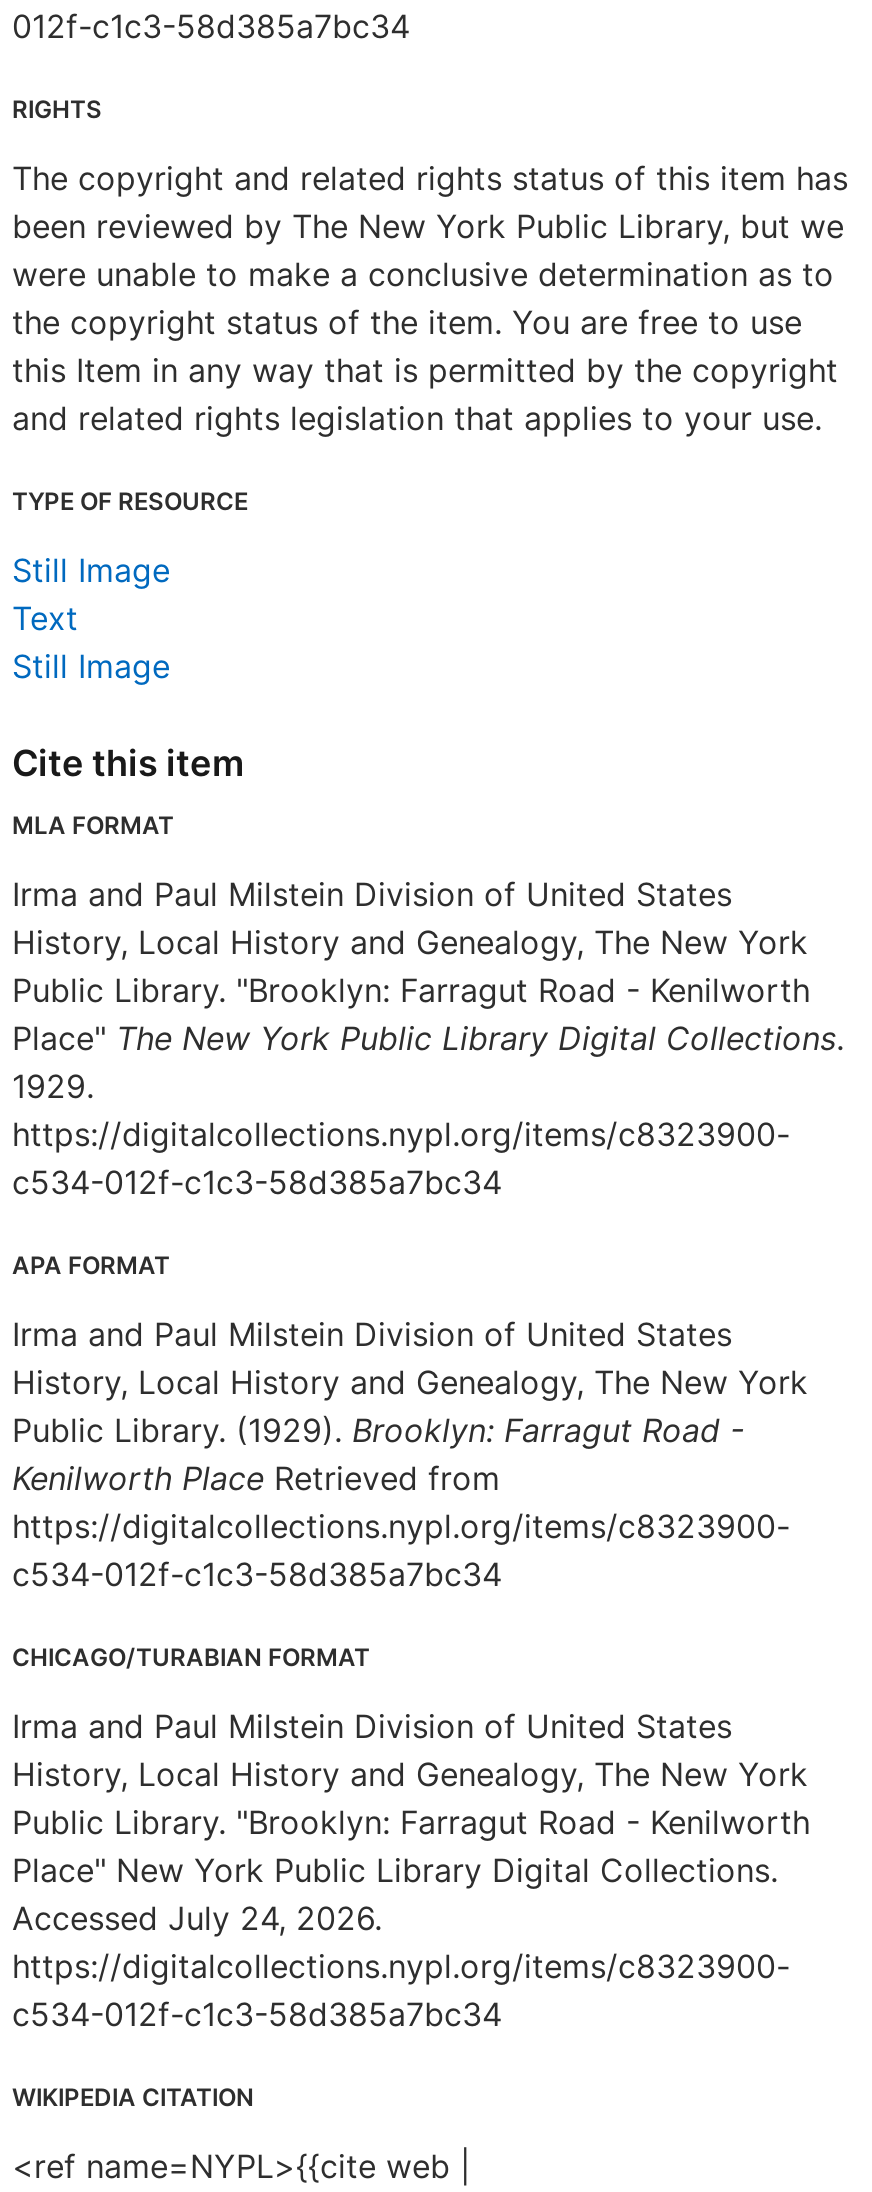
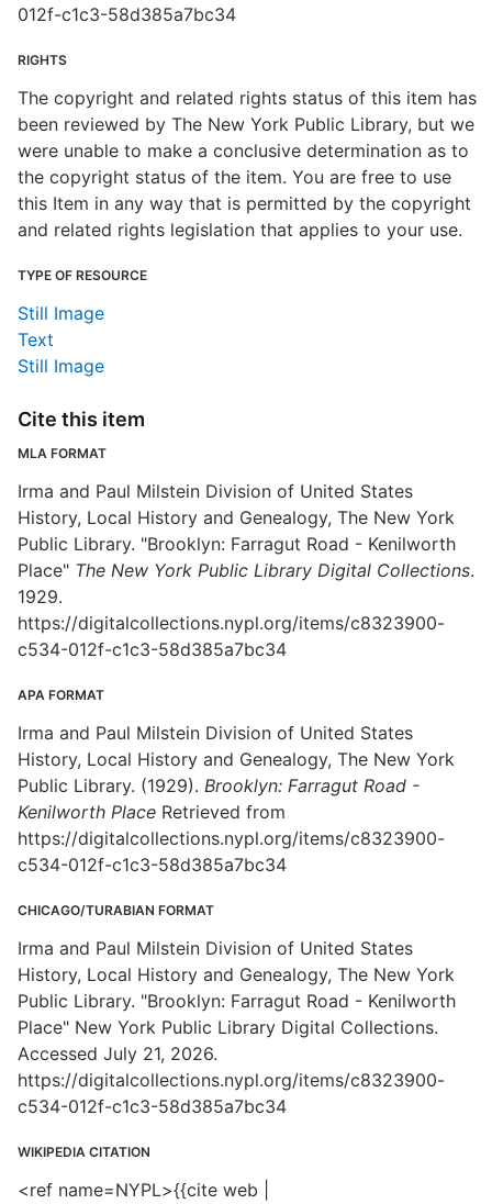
- Accessed July 24, 2026.
+ Accessed July 21, 2026.
